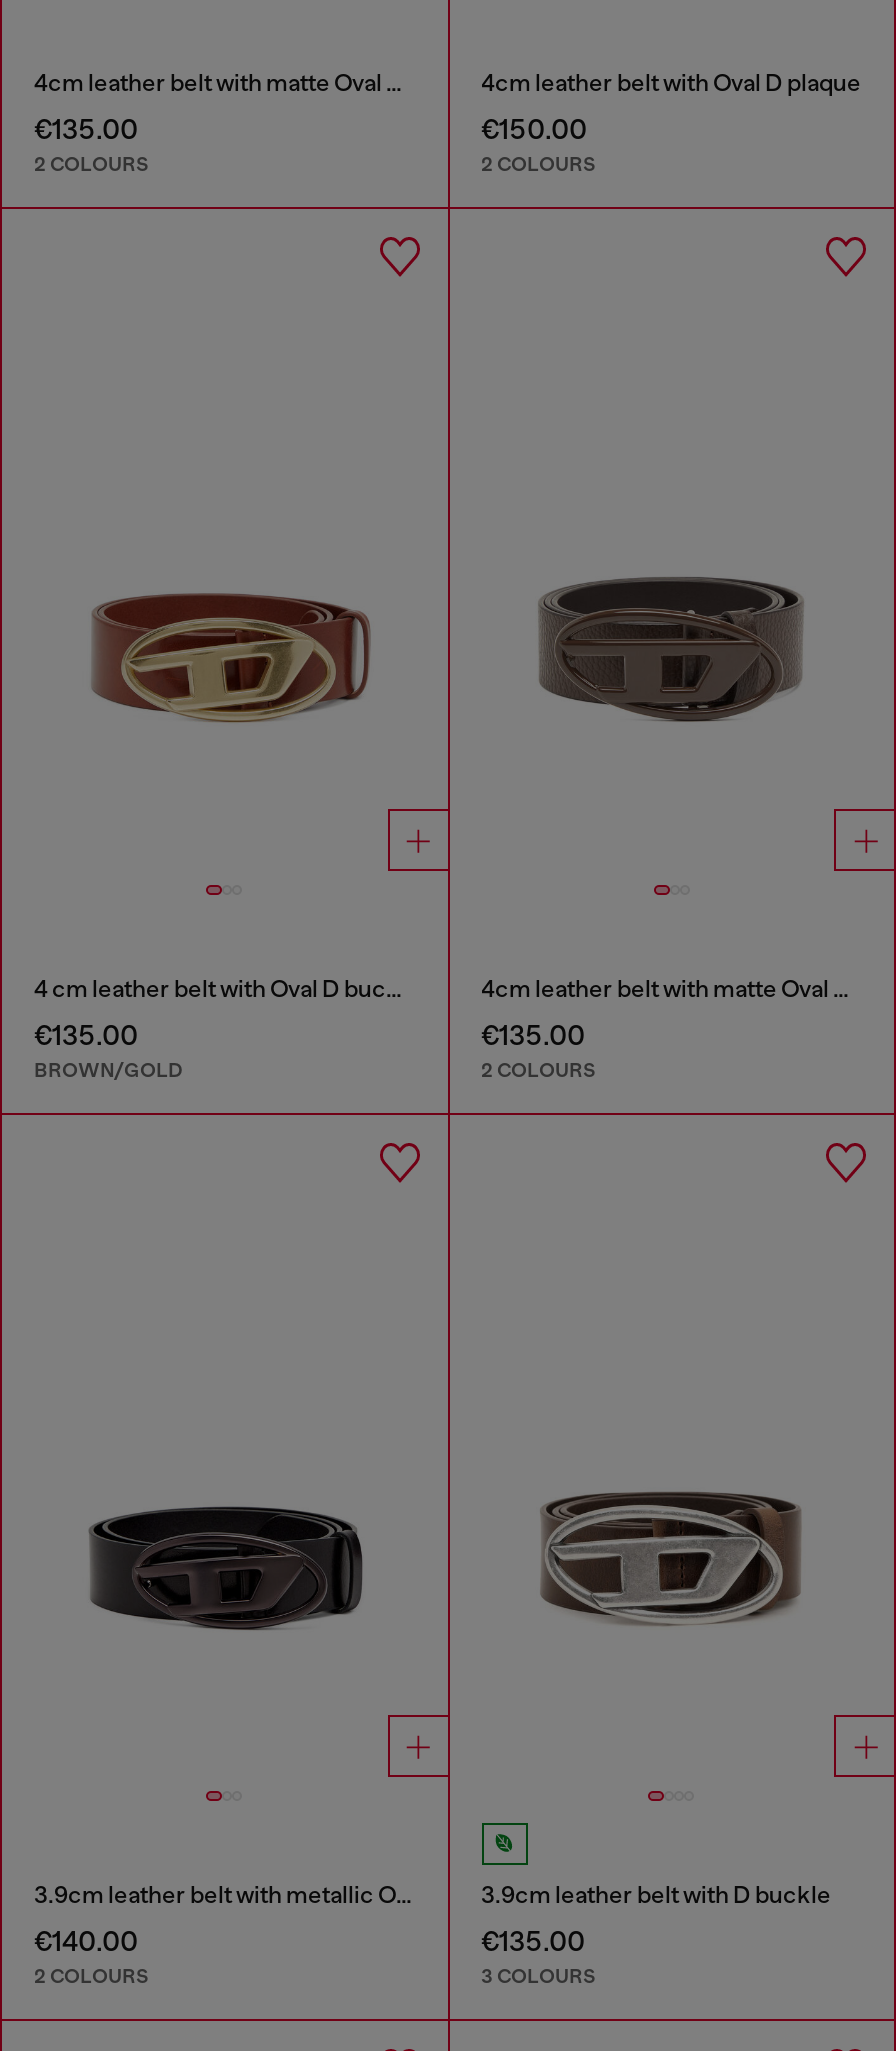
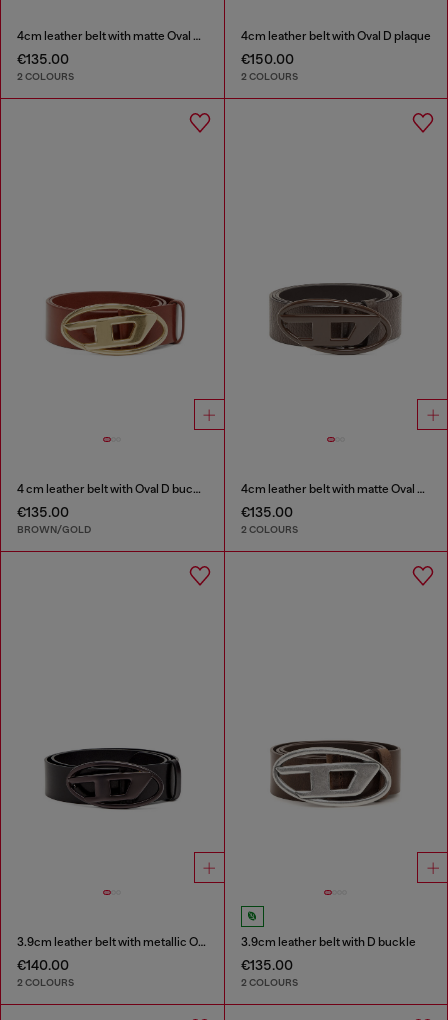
- 3 COLOURS
+ 2 COLOURS
